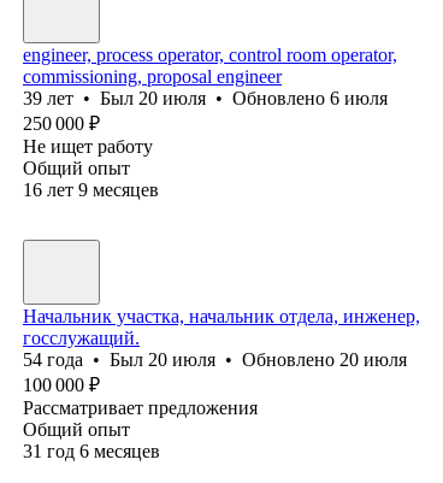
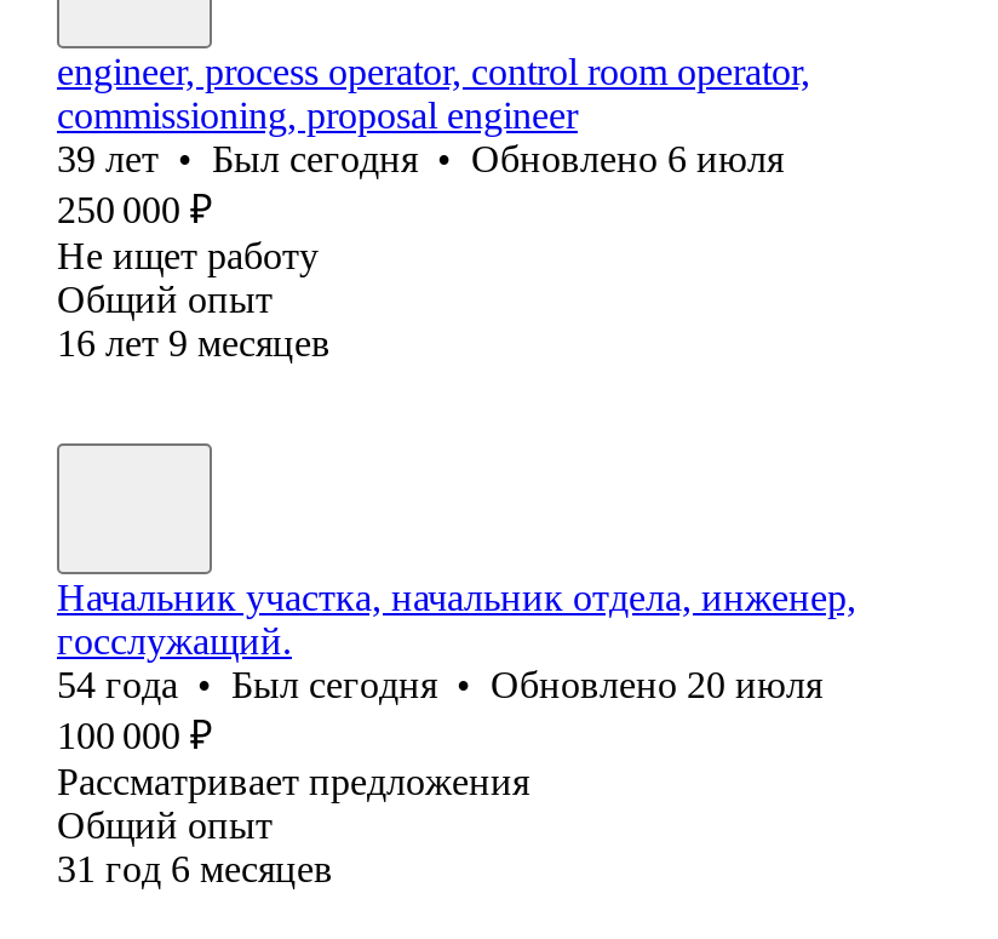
- 39 лет • Был 20 июля • Обновлено 6 июля
+ 39 лет • Был сегодня • Обновлено 6 июля

- 54 года • Был 20 июля • Обновлено 20 июля
+ 54 года • Был сегодня • Обновлено 20 июля
